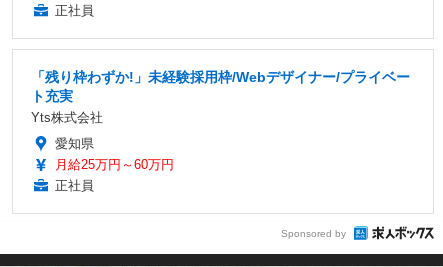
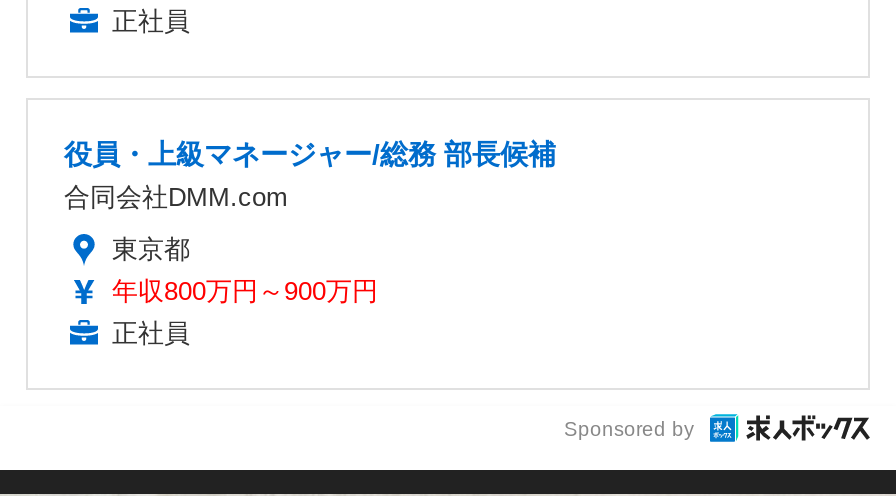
- 「残り枠わずか!」未経験採用枠/Webデザイナー/プライベー
- ト充実
- Yts株式会社
+ 役員・上級マネージャー/総務 部長候補
+ 合同会社DMM.com

- 愛知県
- 月給25万円～60万円
+ 東京都
+ 年収800万円～900万円
